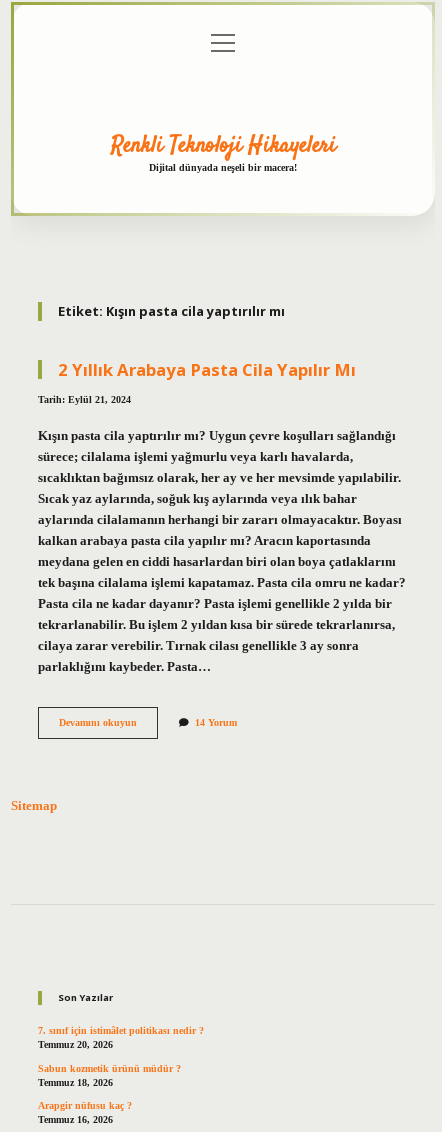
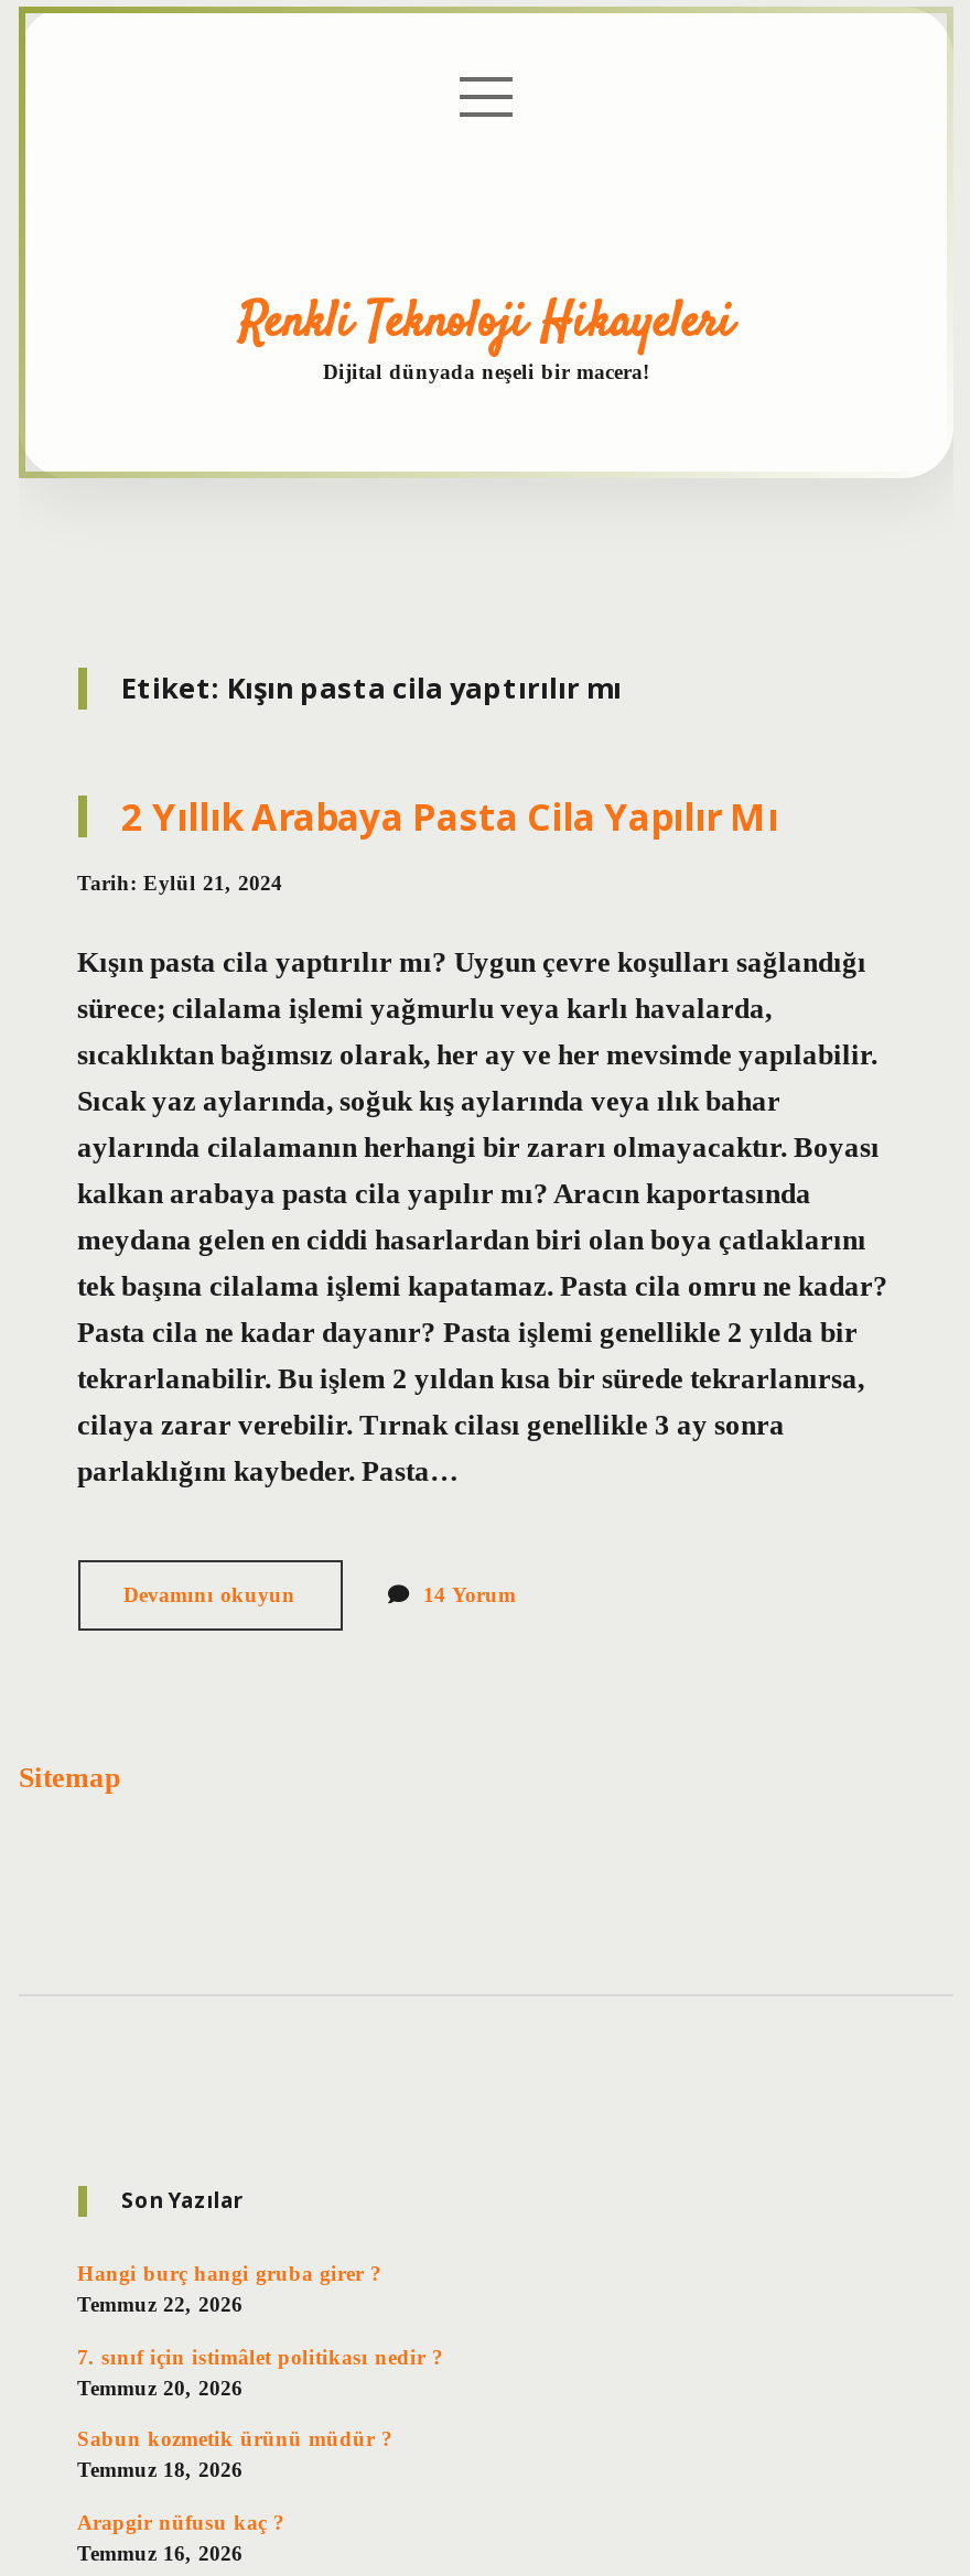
+ Hangi burç hangi gruba girer ?
+ Temmuz 22, 2026
